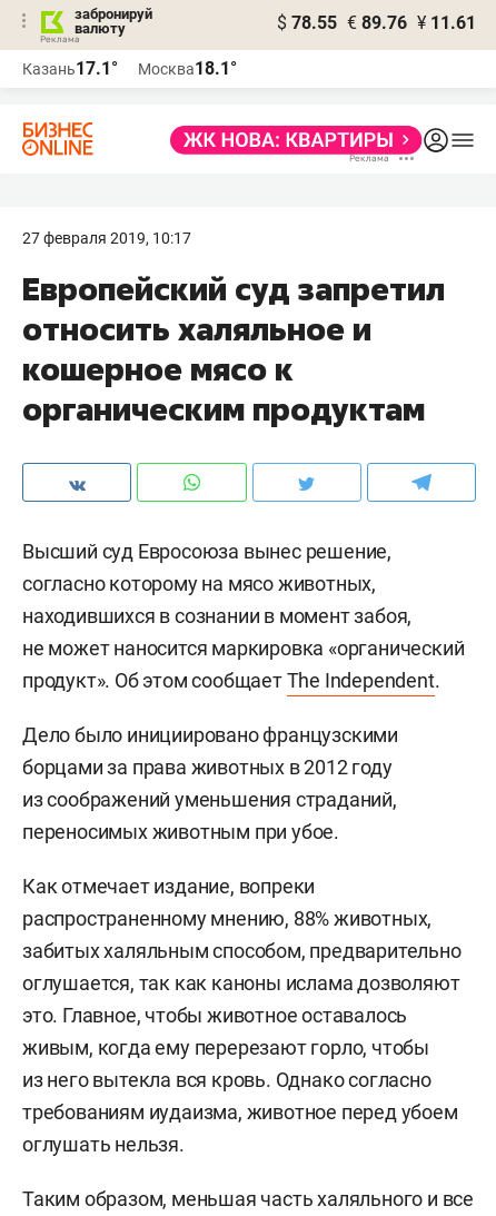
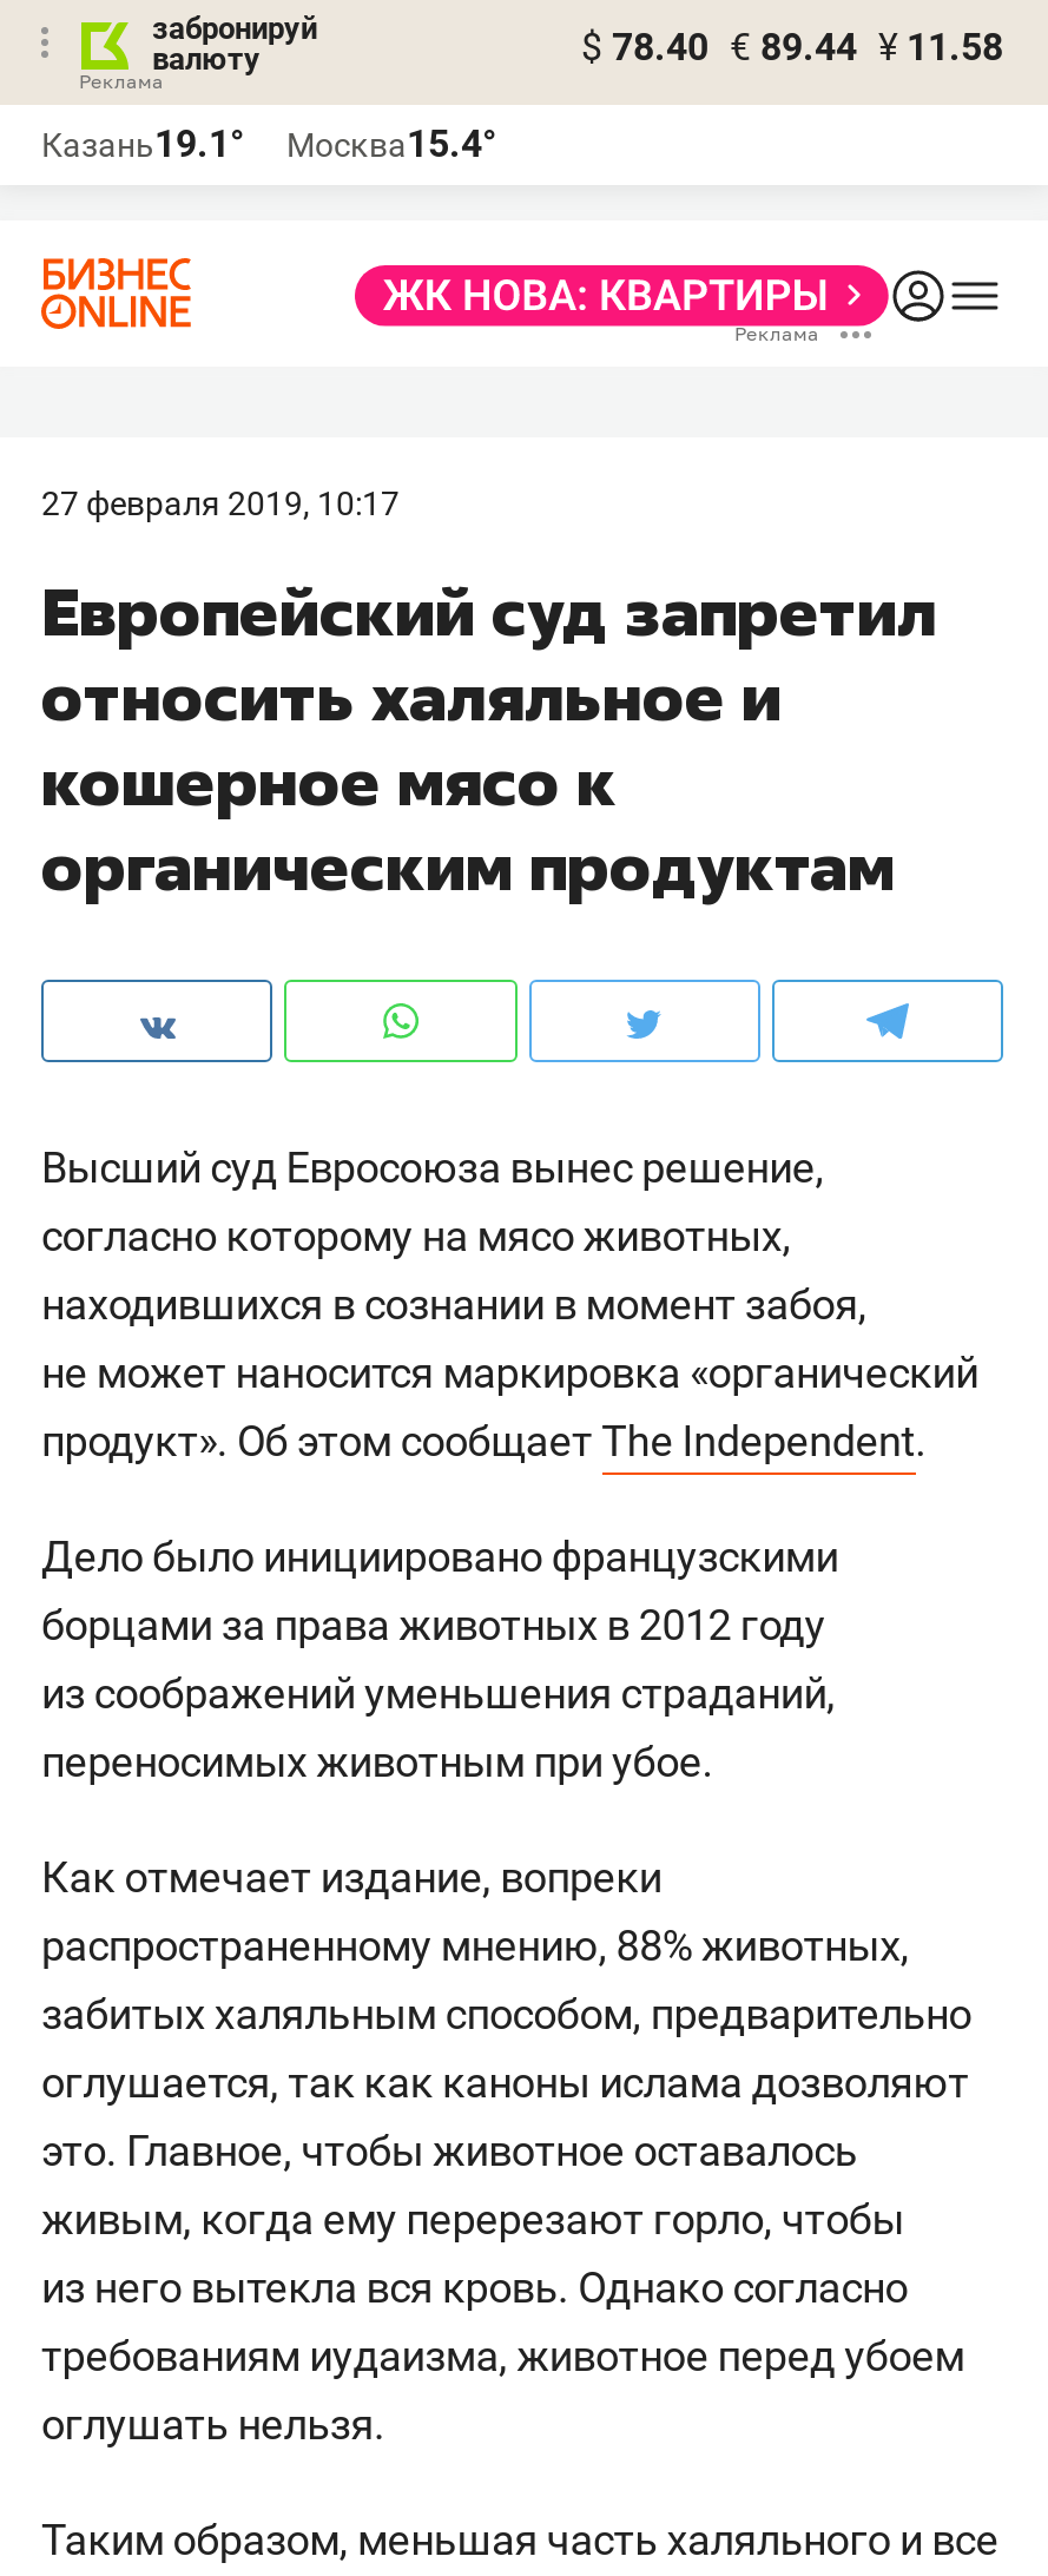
- $ 78.55 € 89.76 ¥ 11.61
+ $ 78.40 € 89.44 ¥ 11.58

- Казань17.1°
+ Казань19.1°

- Москва18.1°
+ Москва15.4°
